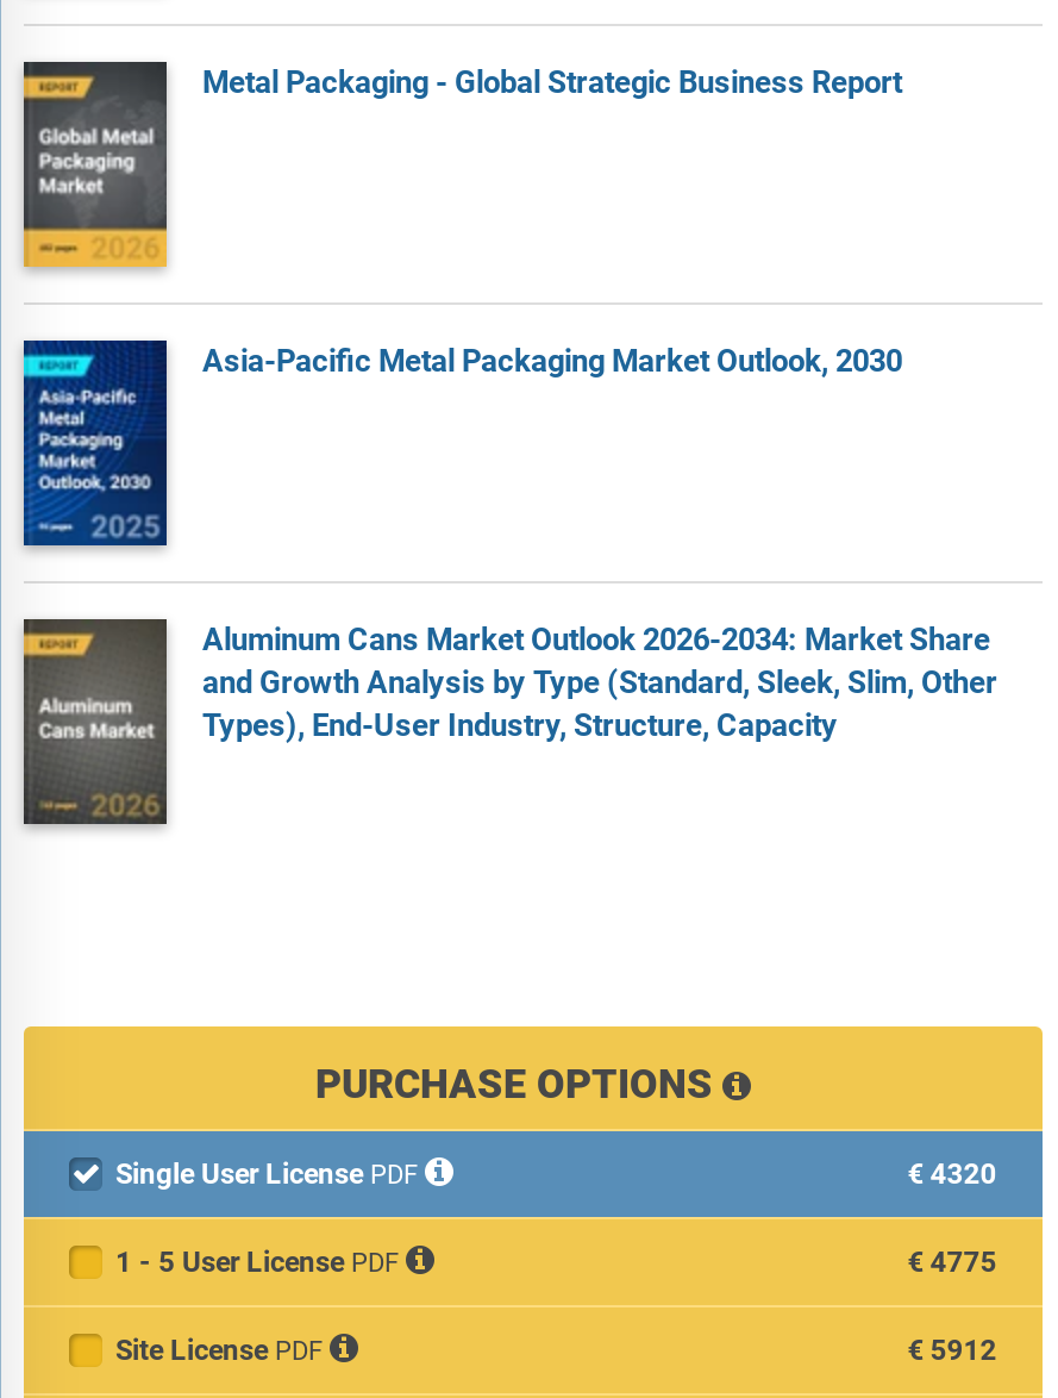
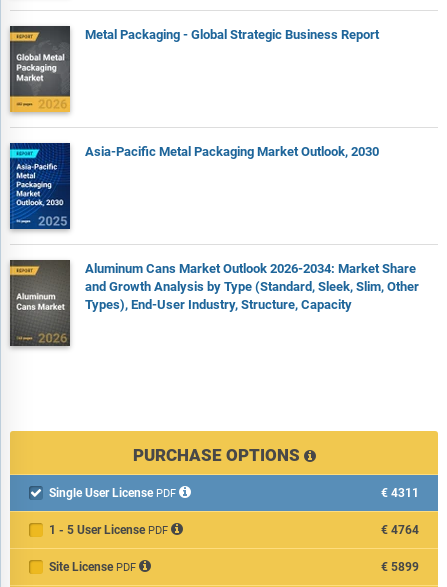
- €4320
+ €4311

- €4775
+ €4764

- €5912
+ €5899
